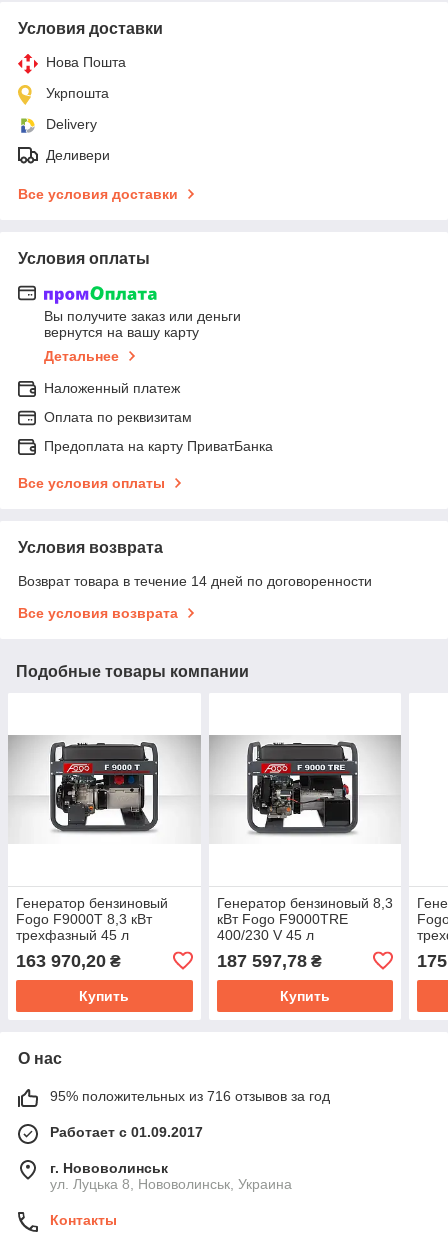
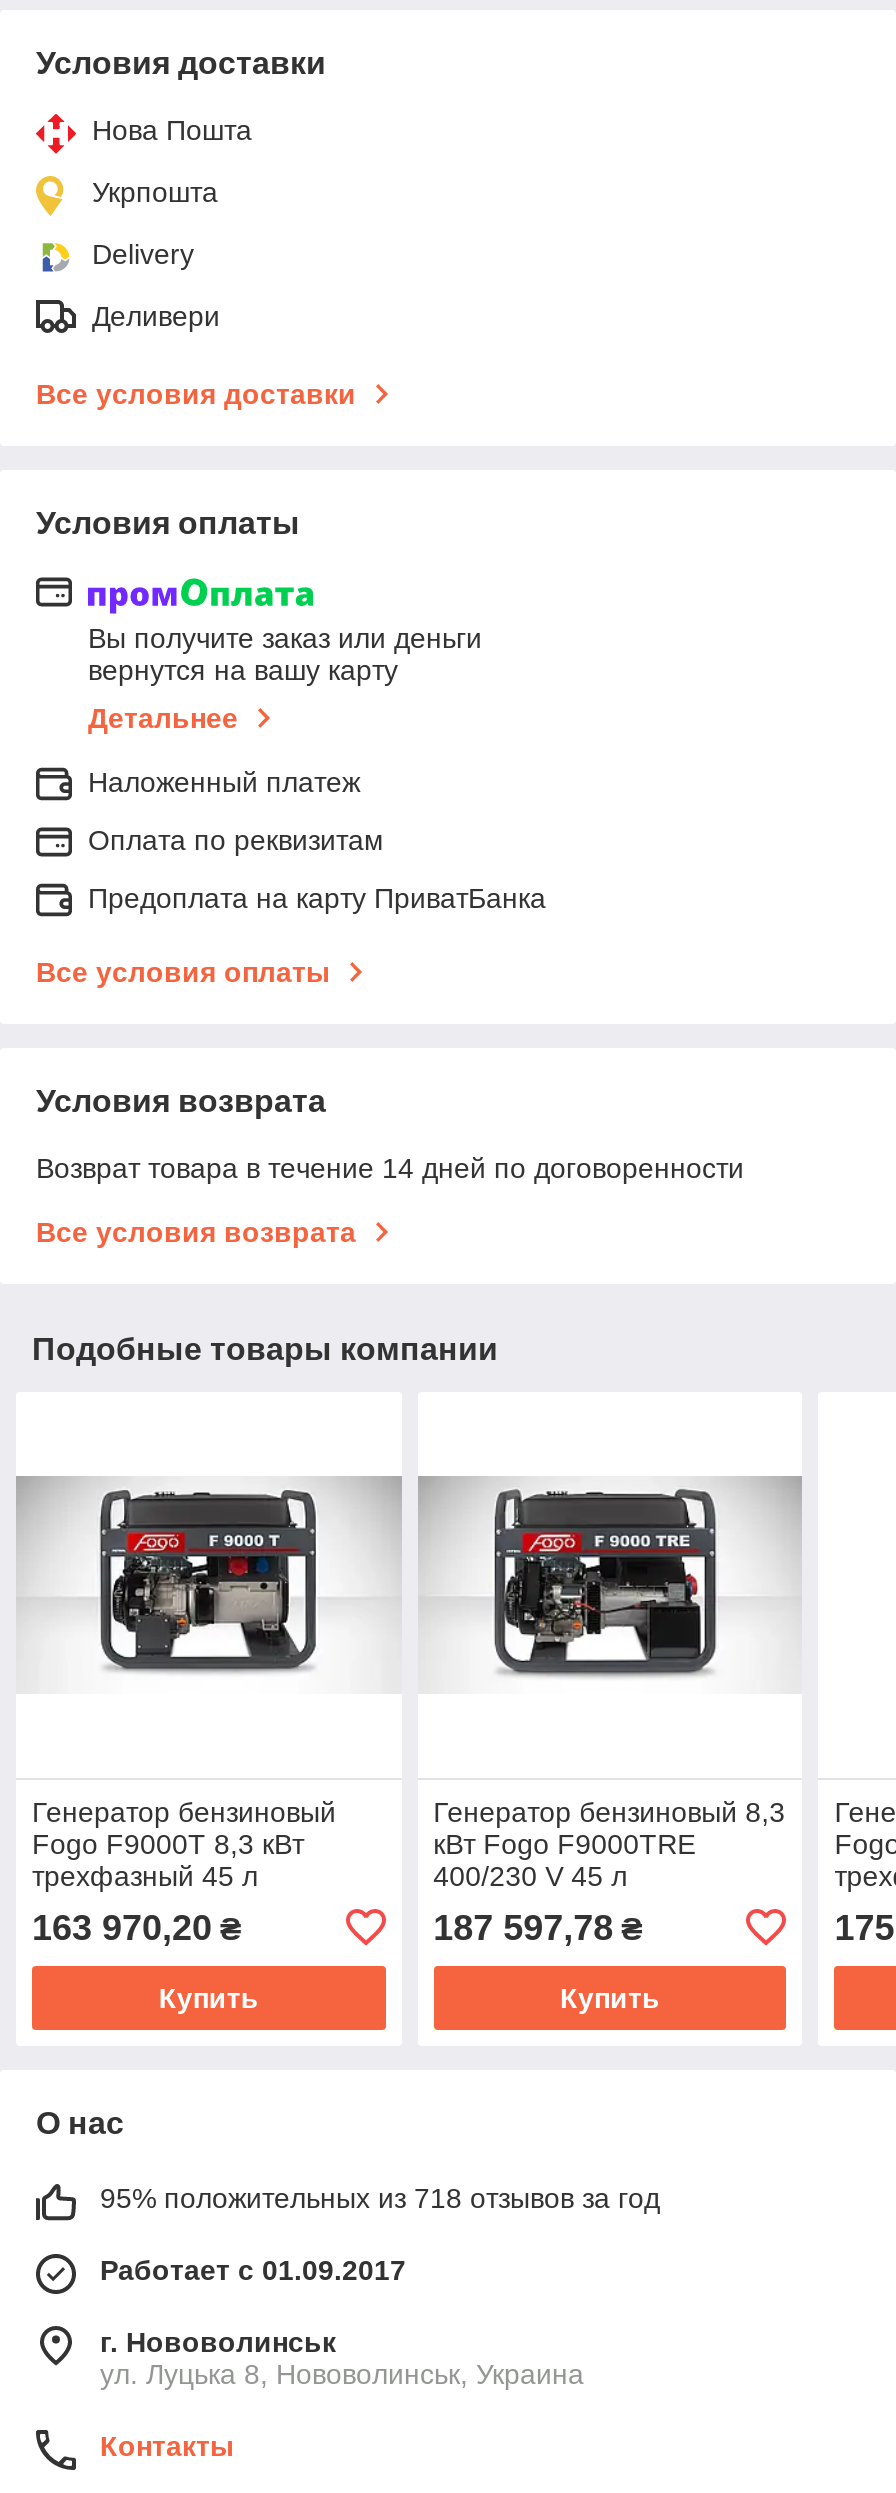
- 95% положительных из 716 отзывов за год
+ 95% положительных из 718 отзывов за год
